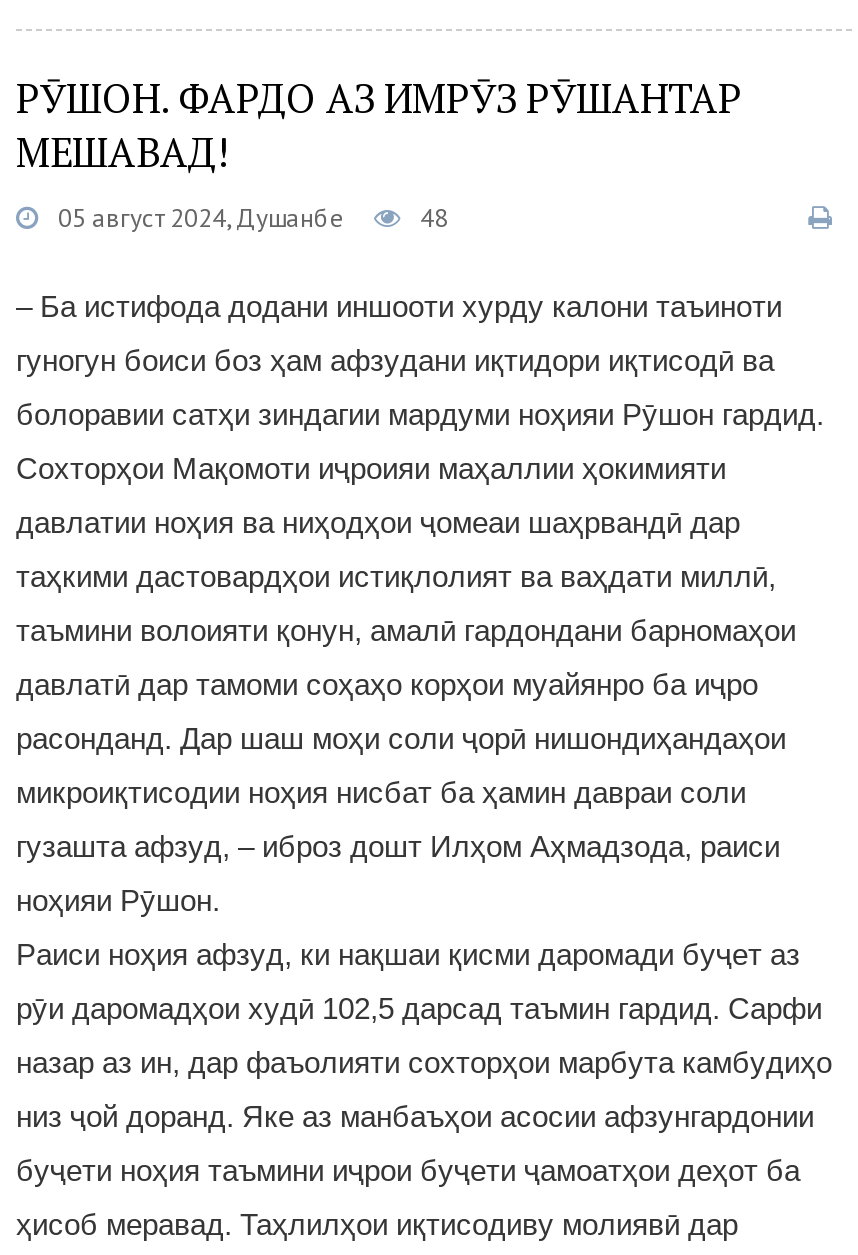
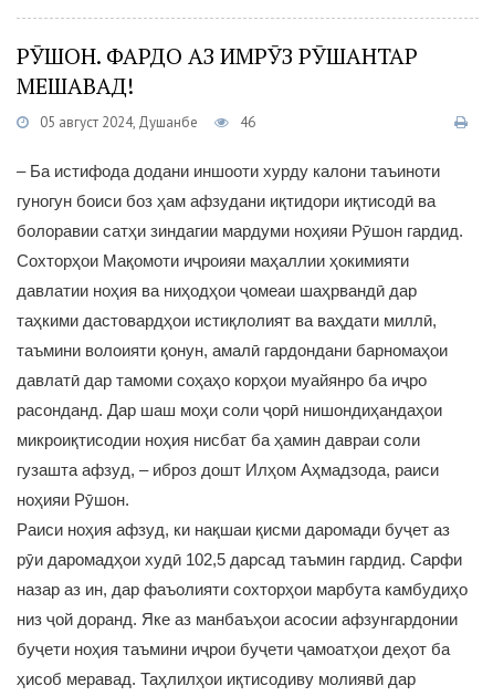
- 48
+ 46
